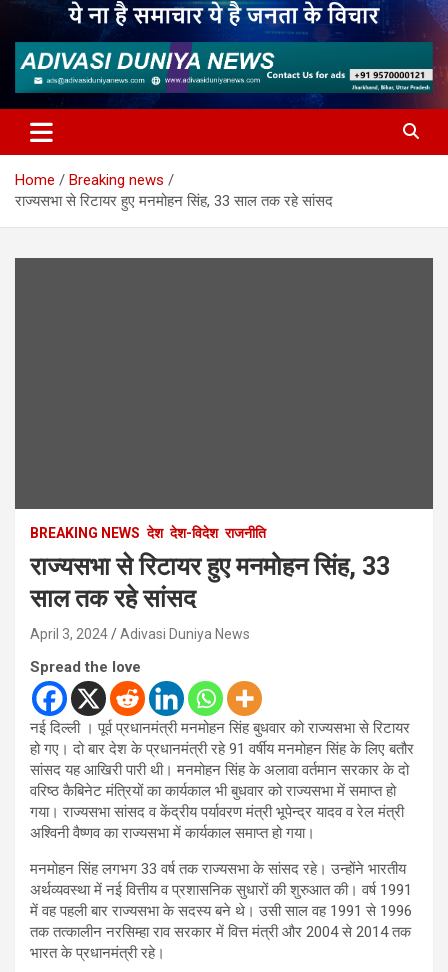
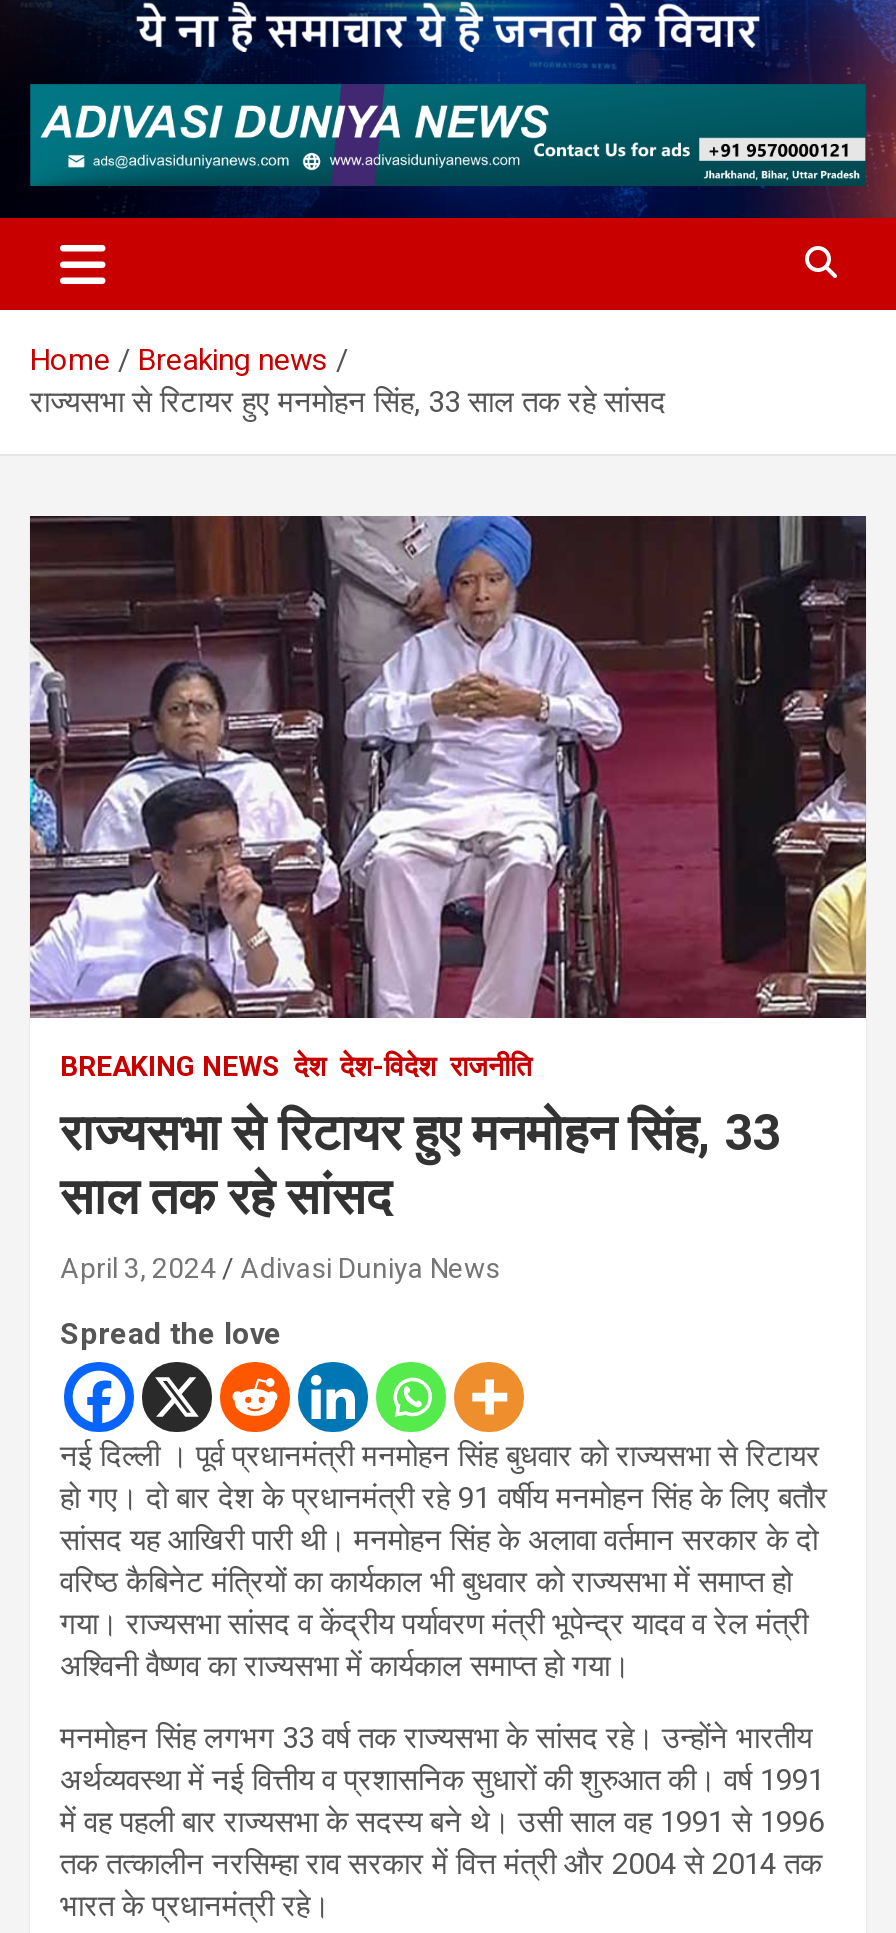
+ [image]
